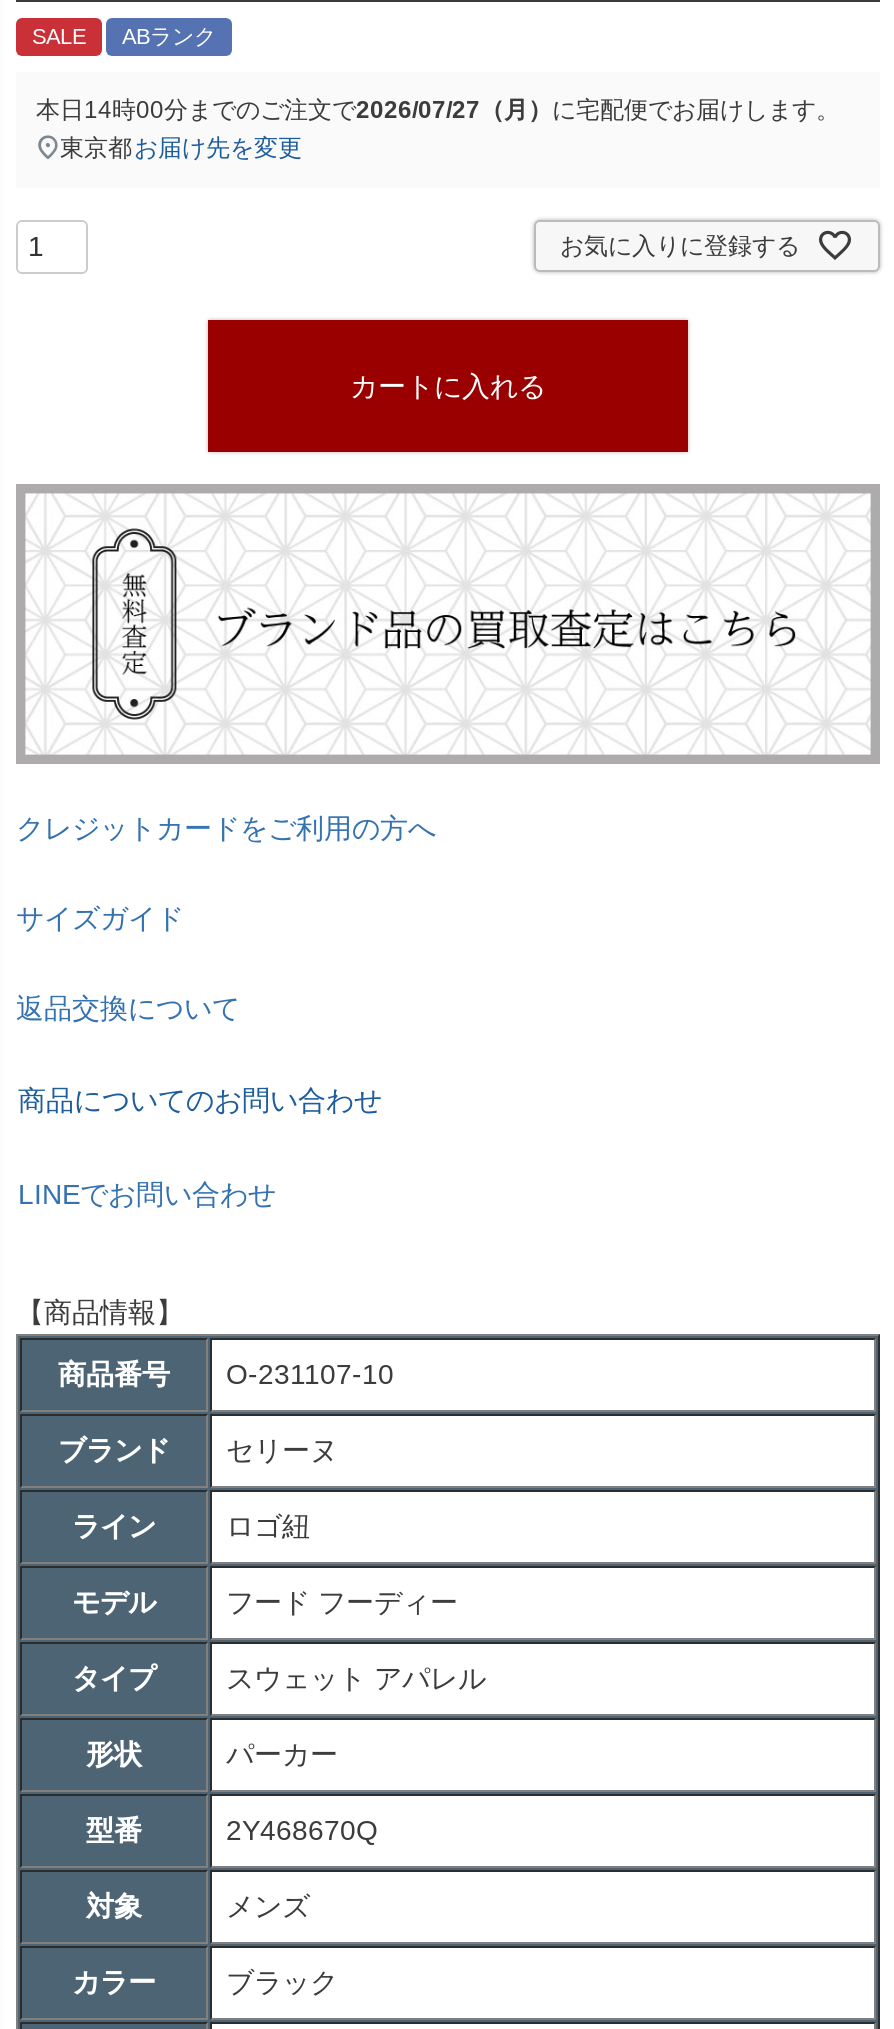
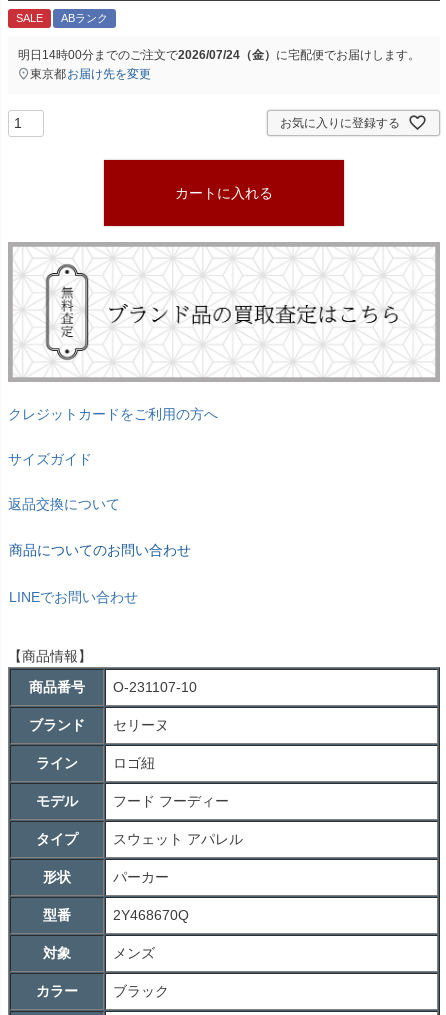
- 本日14時00分までのご注文で2026/07/27（月）に宅配便でお届けします。
+ 明日14時00分までのご注文で2026/07/24（金）に宅配便でお届けします。
